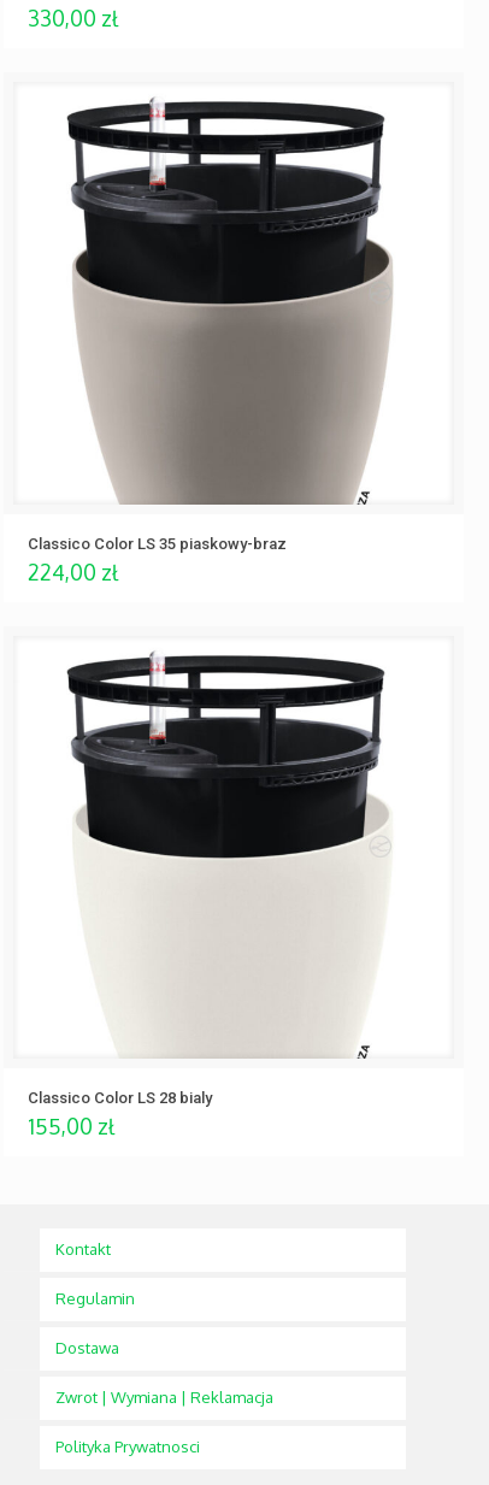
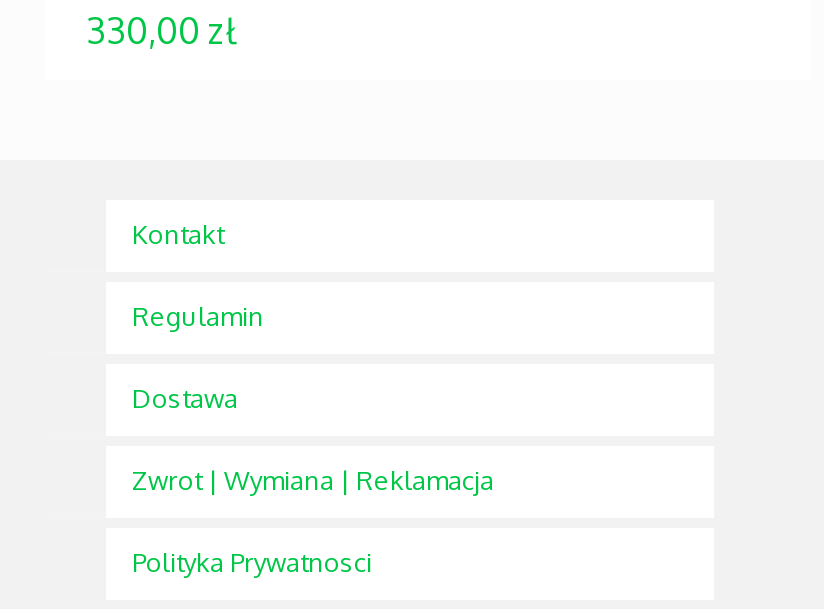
- [image]
- Classico Color LS 35 piaskowy-braz
- 224,00 zł

- [image]
- Classico Color LS 28 bialy
- 155,00 zł
